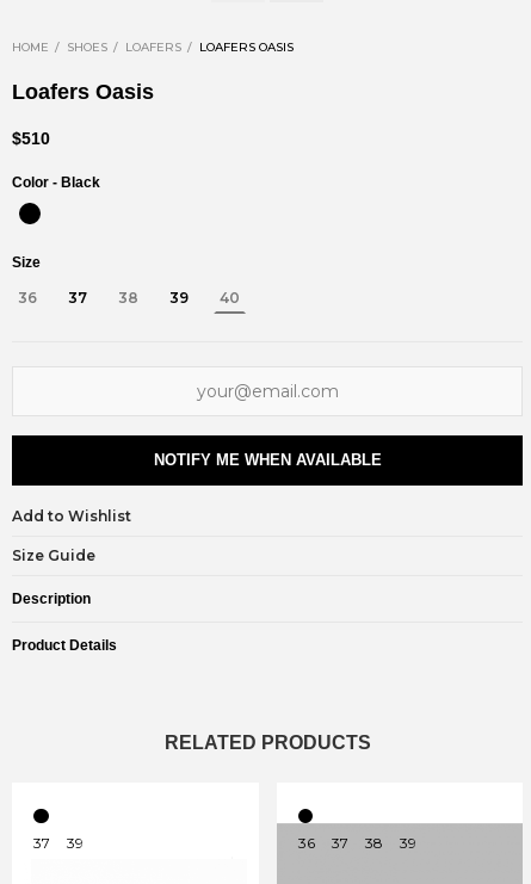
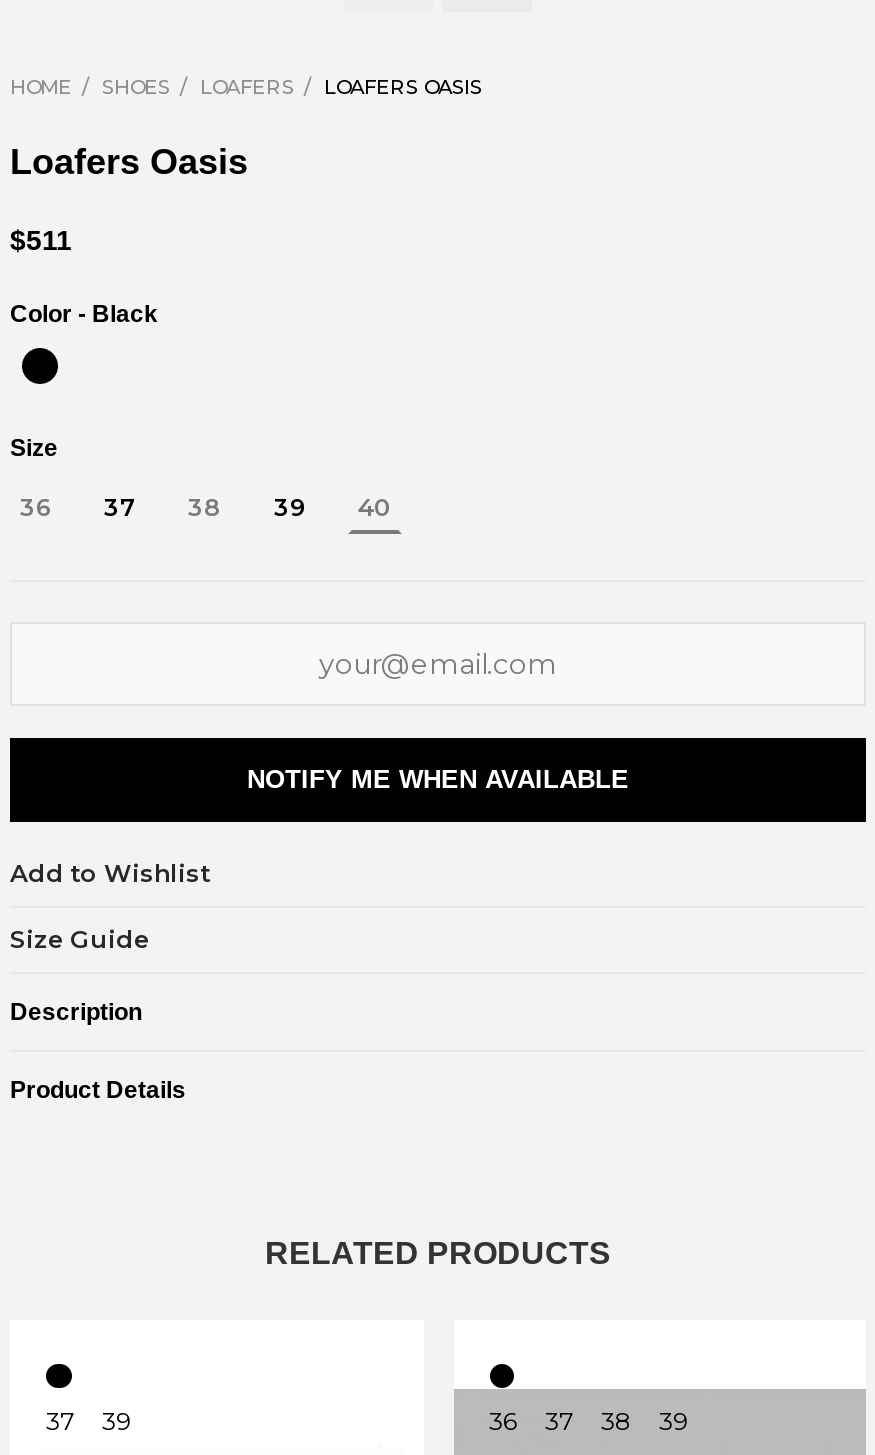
- $510
+ $511
